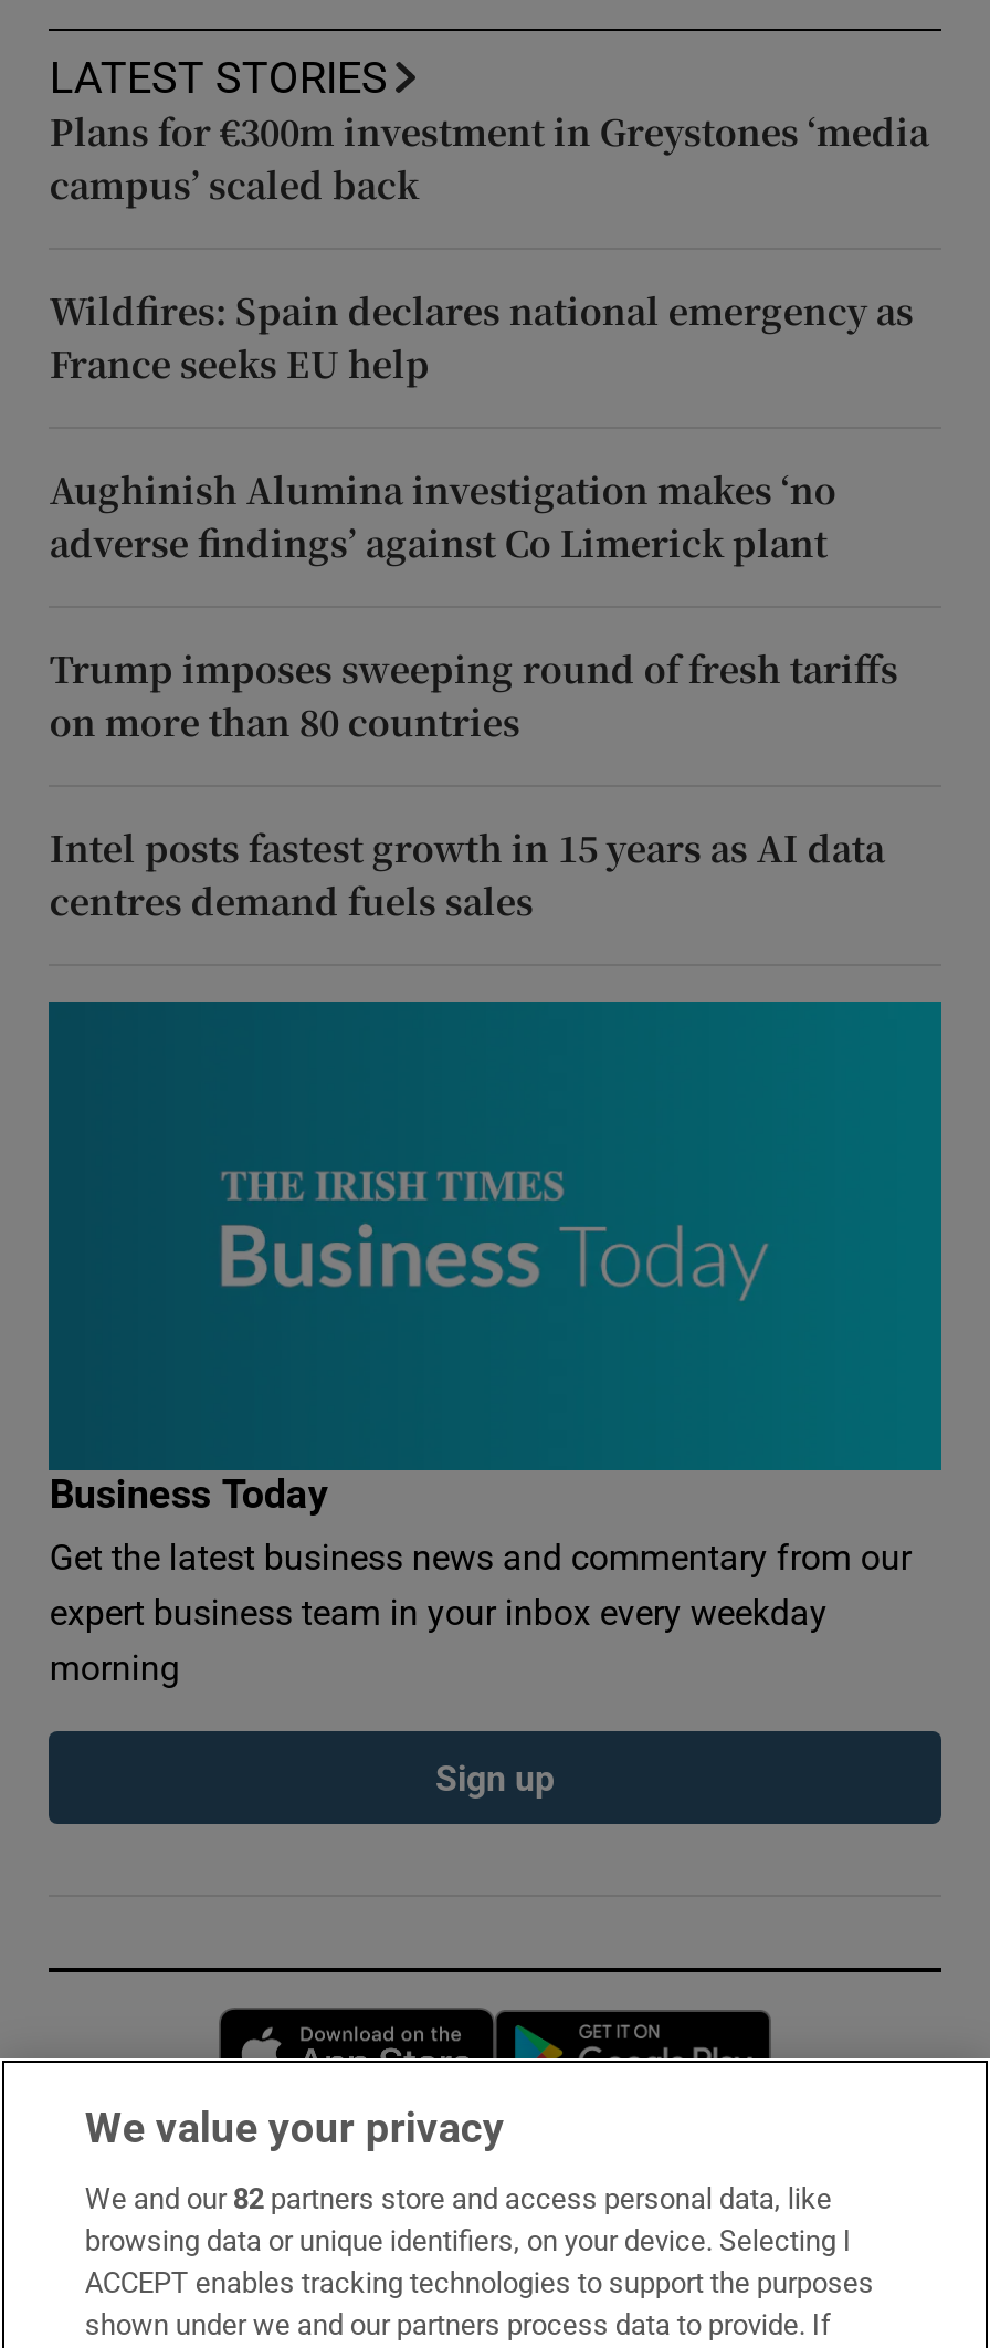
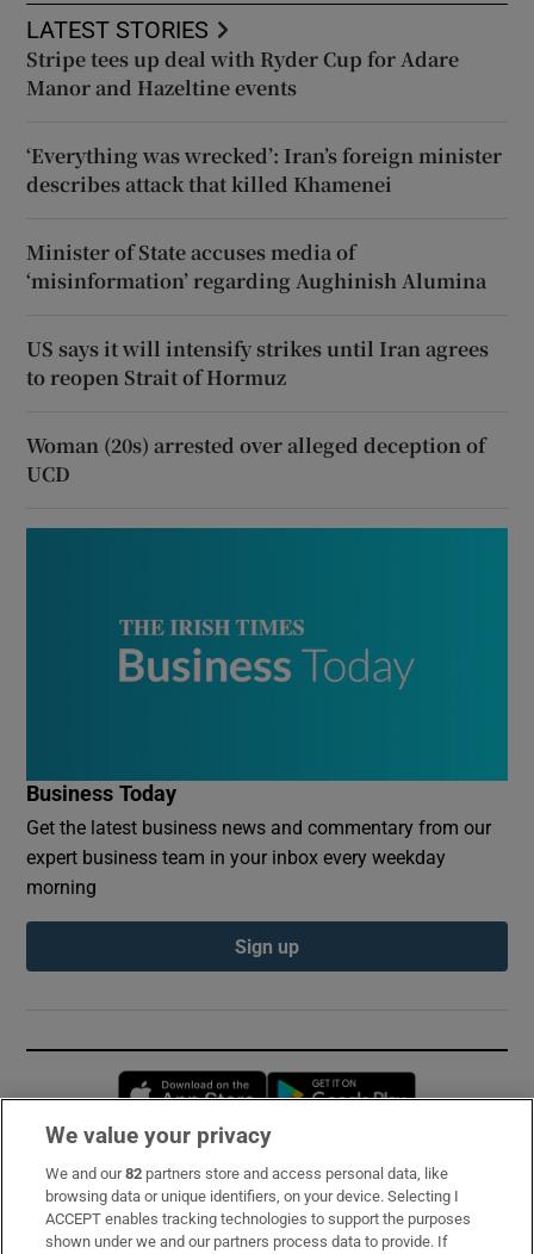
- Plans for €300m investment in Greystones ‘media
- campus’ scaled back
+ Stripe tees up deal with Ryder Cup for Adare
+ Manor and Hazeltine events

- Wildfires: Spain declares national emergency as
- France seeks EU help
+ ‘Everything was wrecked’: Iran’s foreign minister
+ describes attack that killed Khamenei

- Aughinish Alumina investigation makes ‘no
- adverse findings’ against Co Limerick plant
+ Minister of State accuses media of
+ ‘misinformation’ regarding Aughinish Alumina

- Trump imposes sweeping round of fresh tariffs
- on more than 80 countries
+ US says it will intensify strikes until Iran agrees
+ to reopen Strait of Hormuz

- Intel posts fastest growth in 15 years as AI data
- centres demand fuels sales
+ Woman (20s) arrested over alleged deception of
+ UCD
